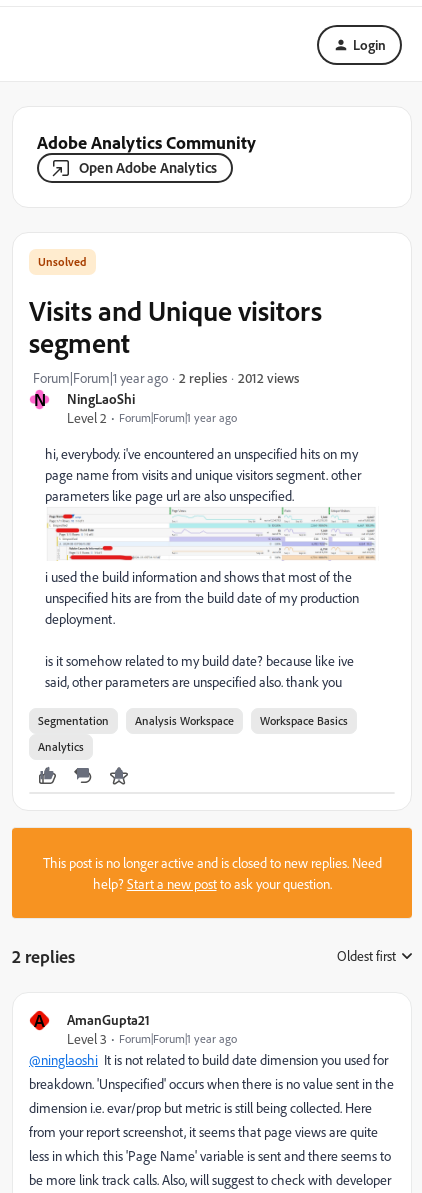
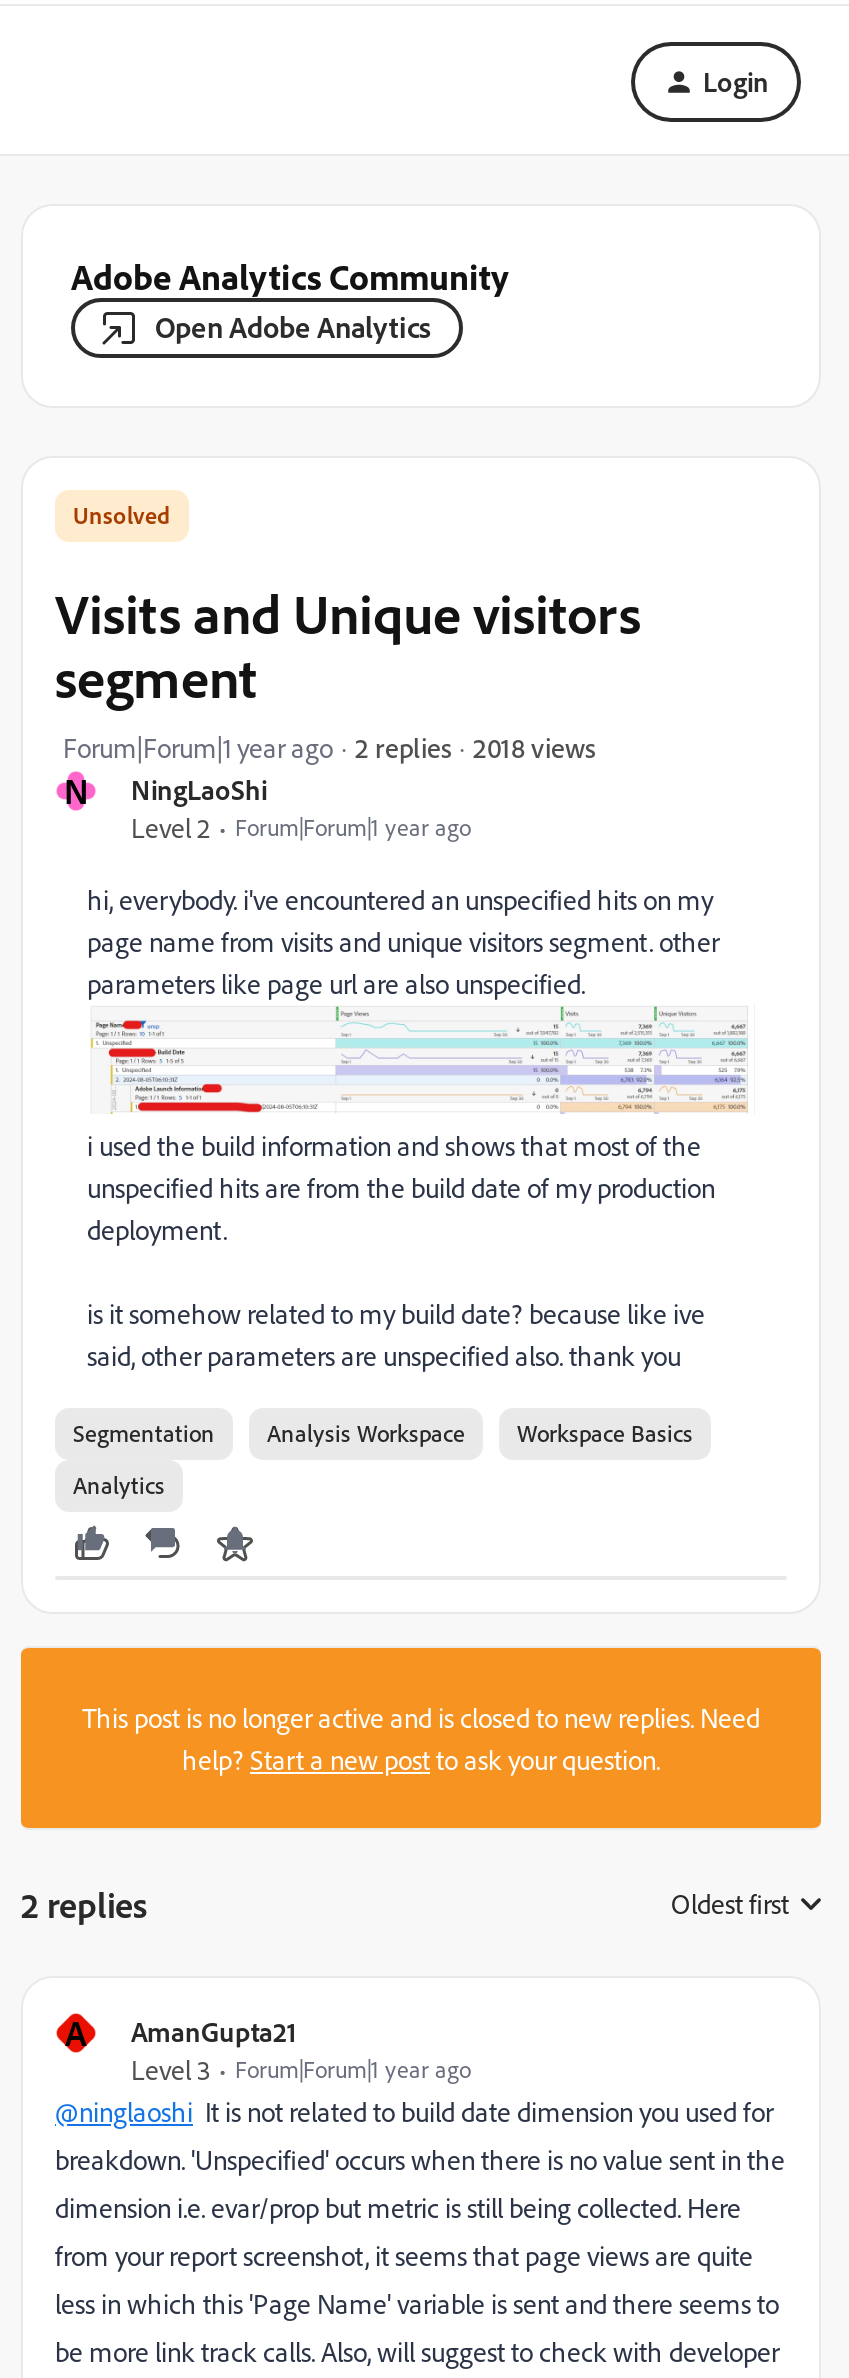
- 2012 views
+ 2018 views
